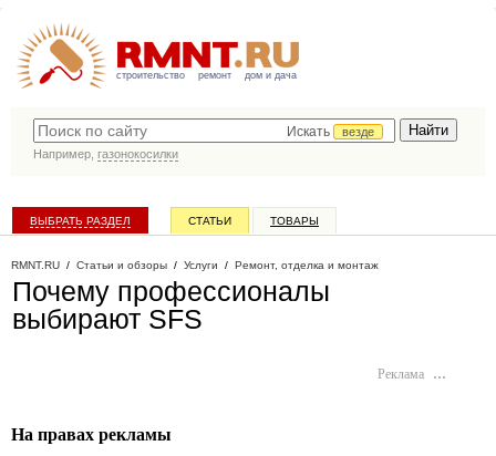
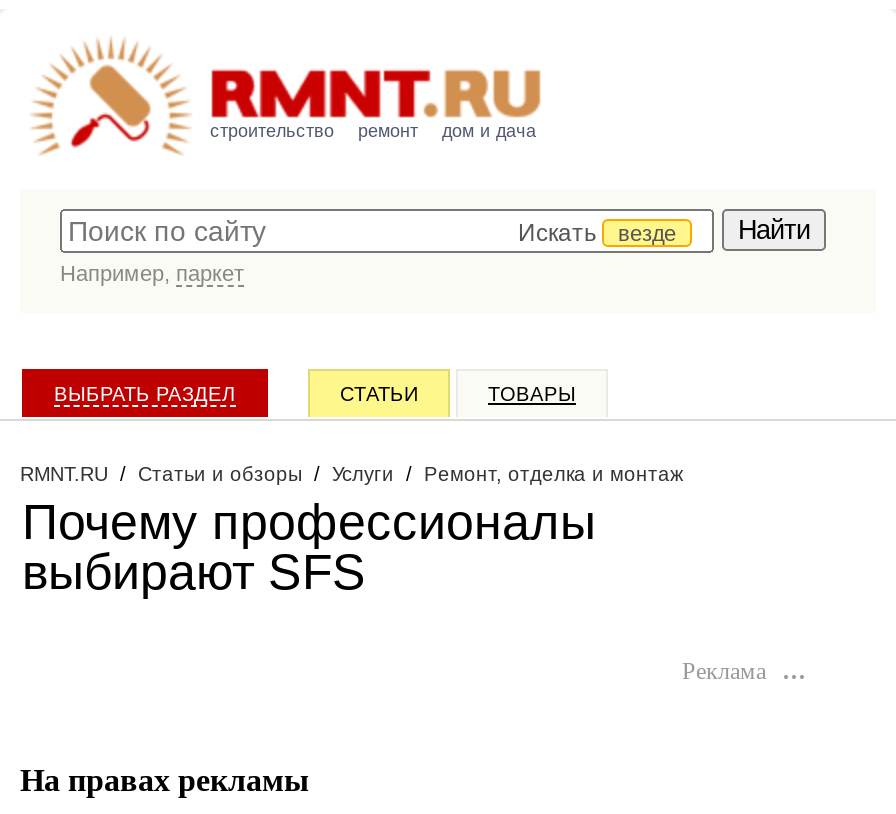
- Например, газонокосилки
+ Например, паркет
